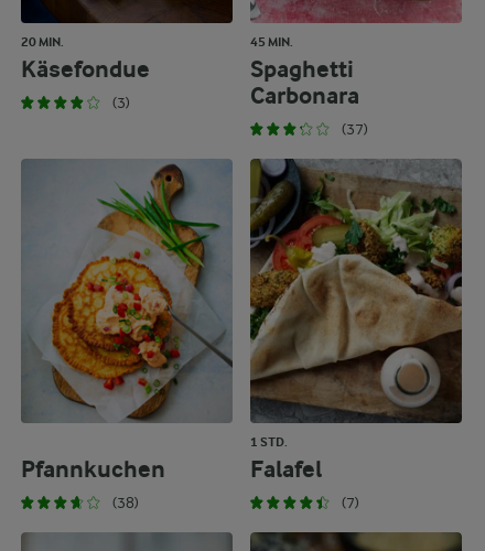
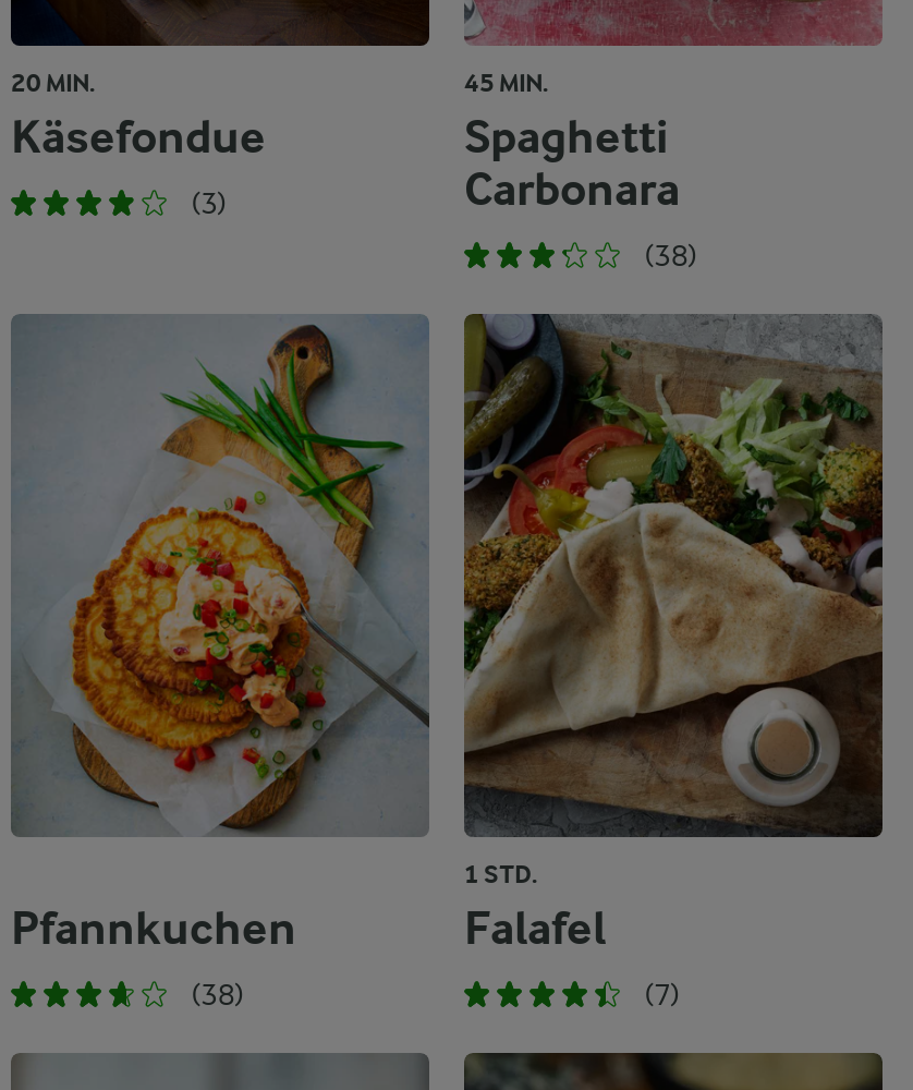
- (37)
+ (38)
